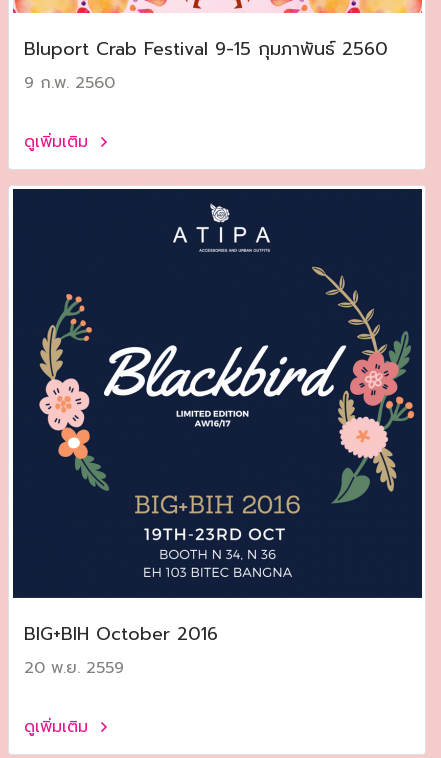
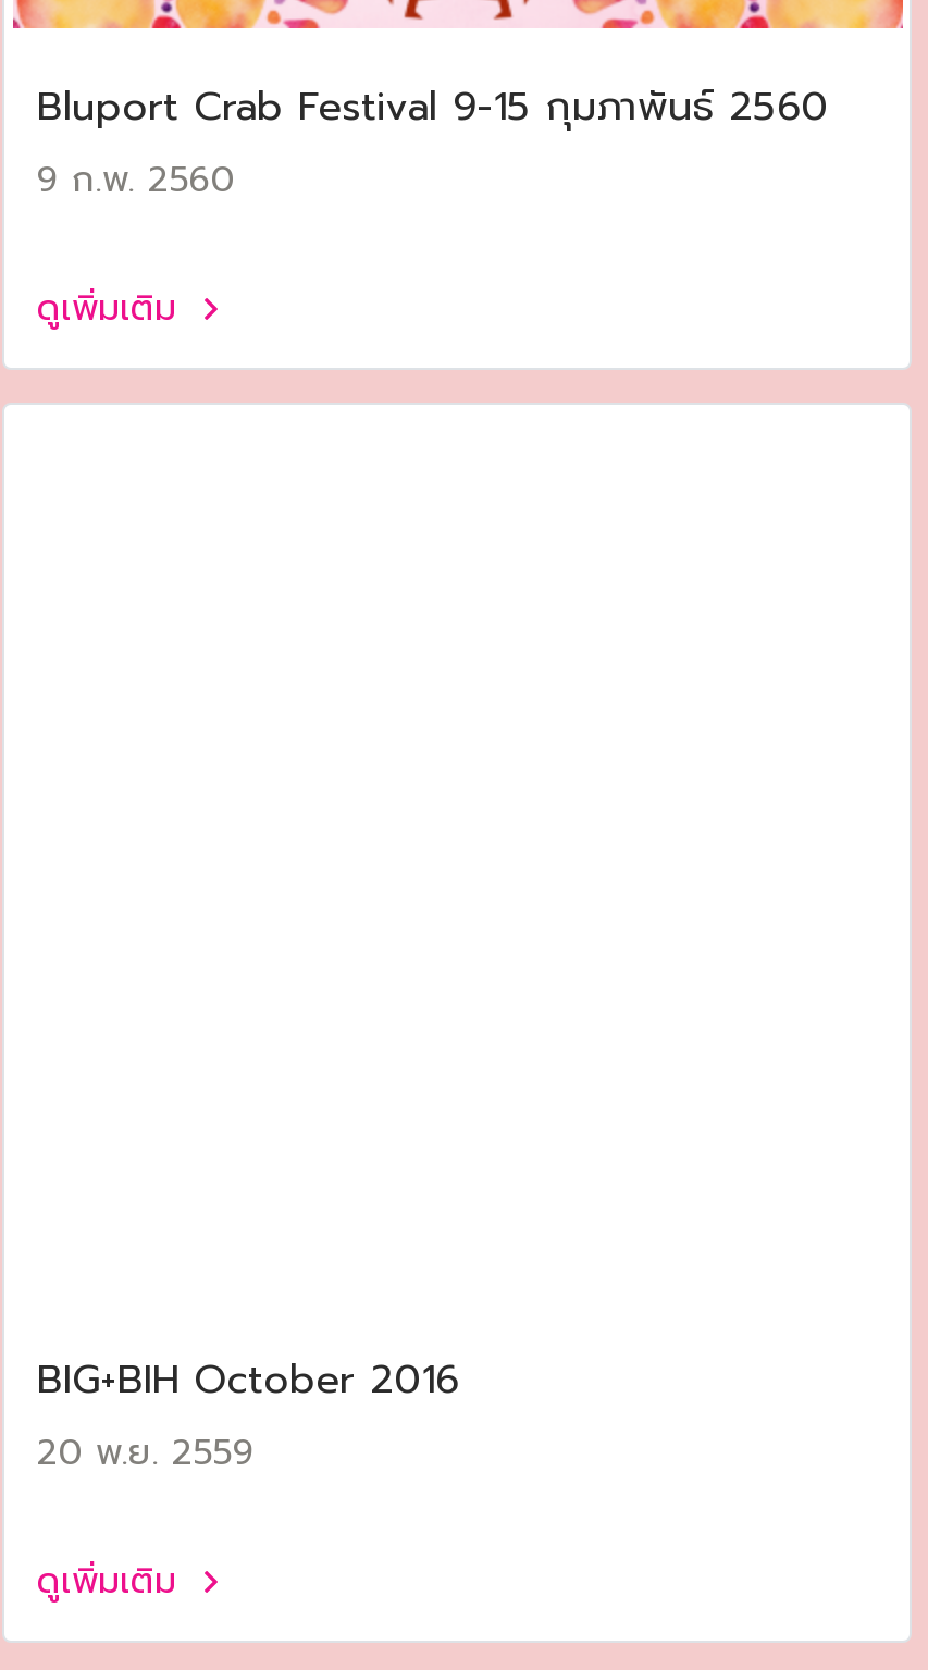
- [image]
